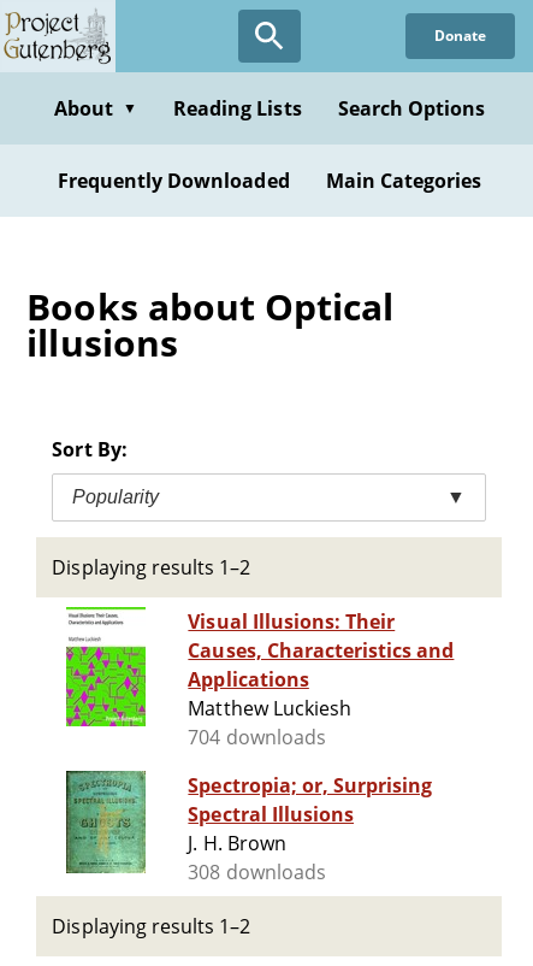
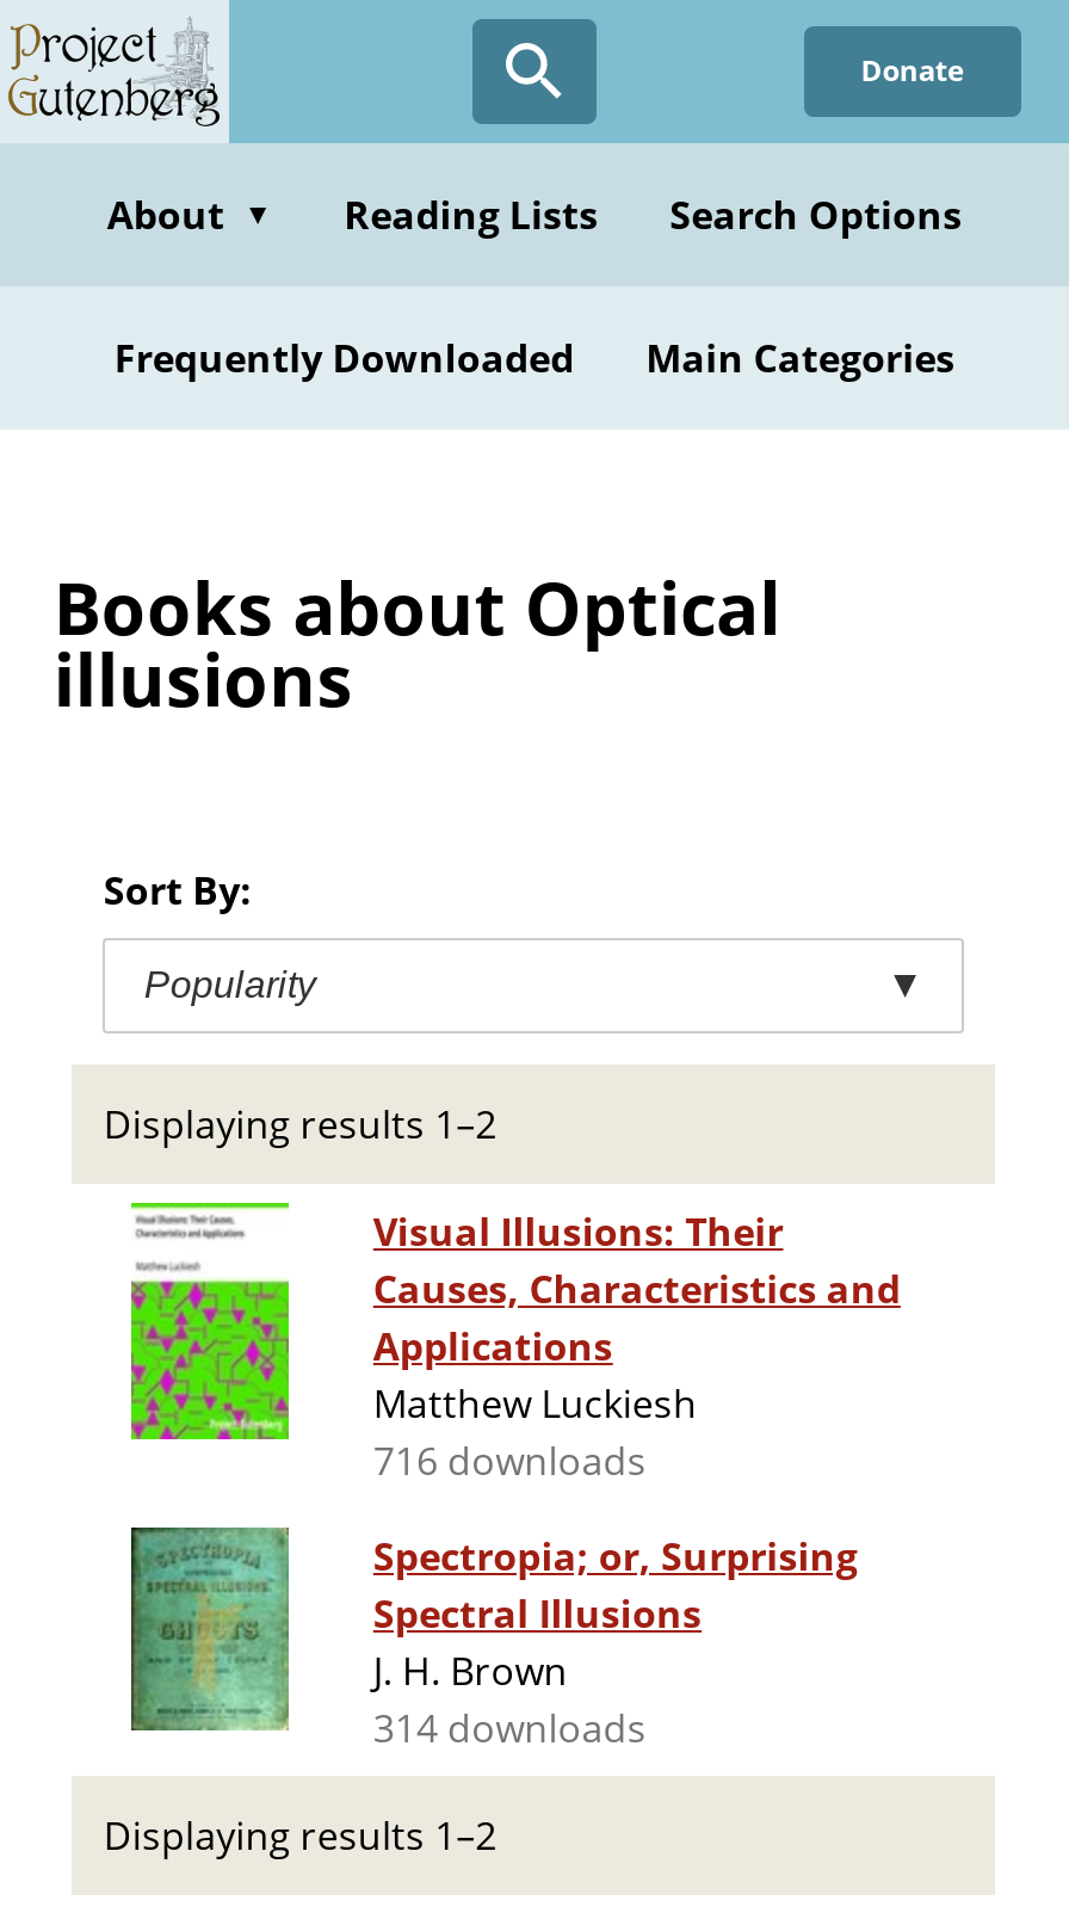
- 704 downloads
+ 716 downloads

- 308 downloads
+ 314 downloads
